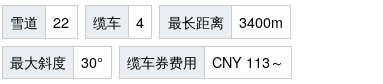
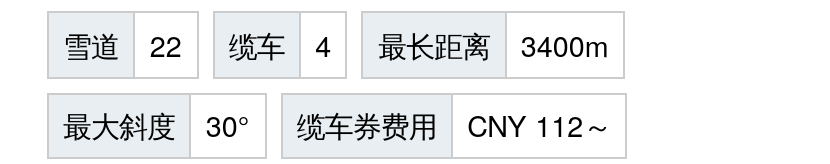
- 最大斜度 30° 缆车券费用 CNY 113～
+ 最大斜度 30° 缆车券费用 CNY 112～
